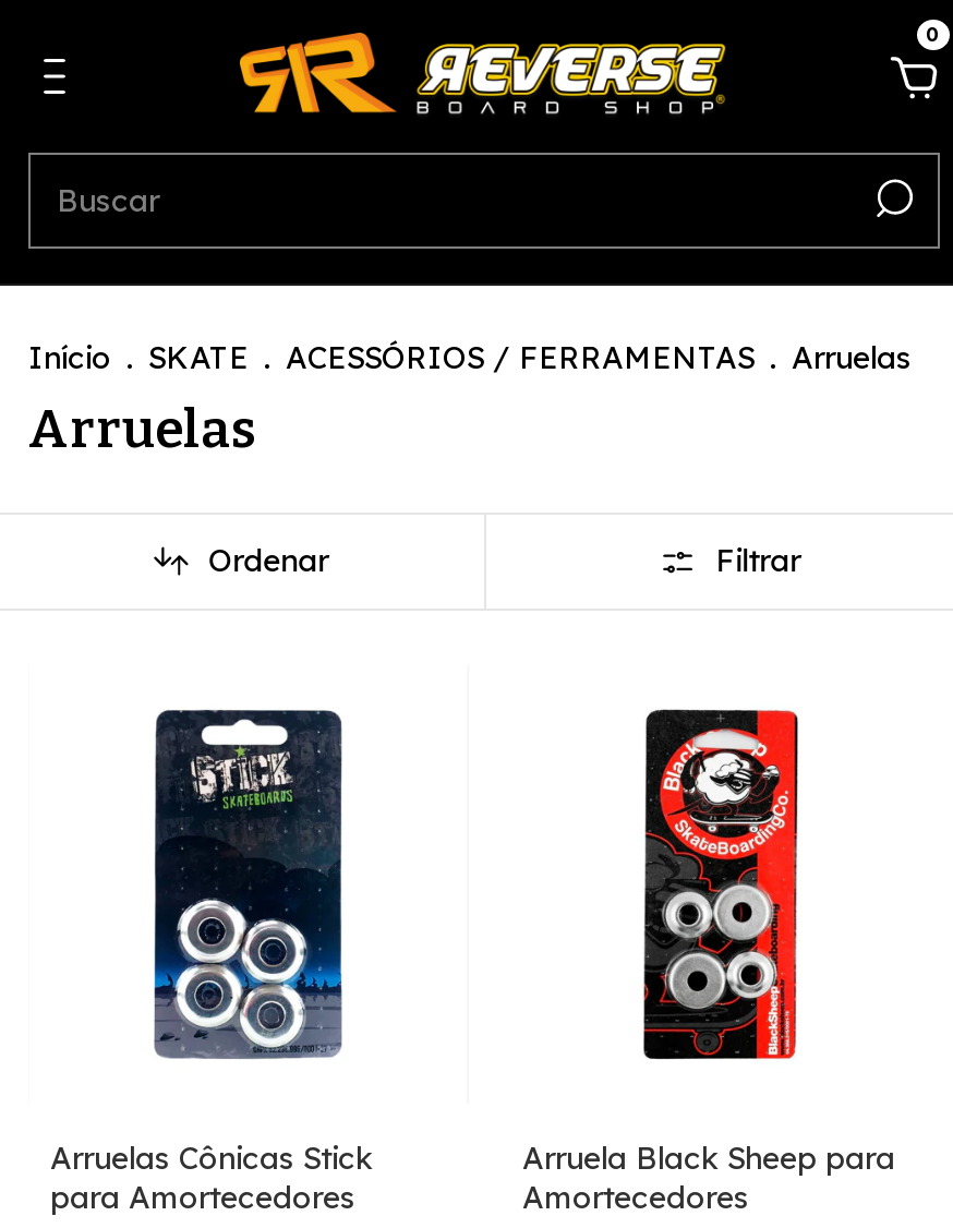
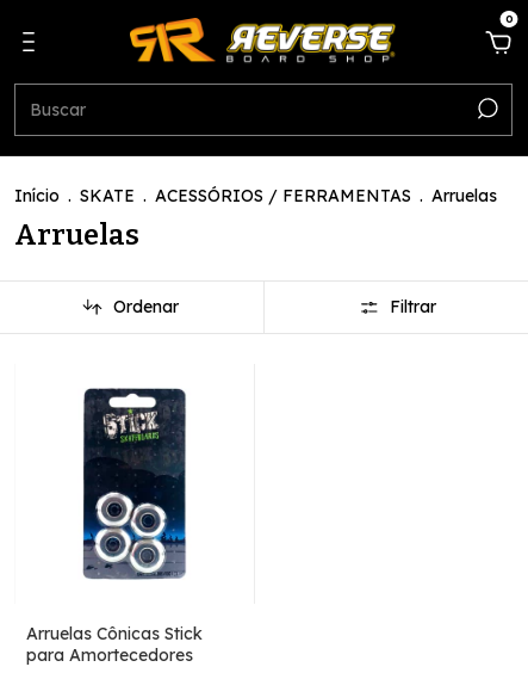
- [image]
- Arruela Black Sheep para
- Amortecedores
